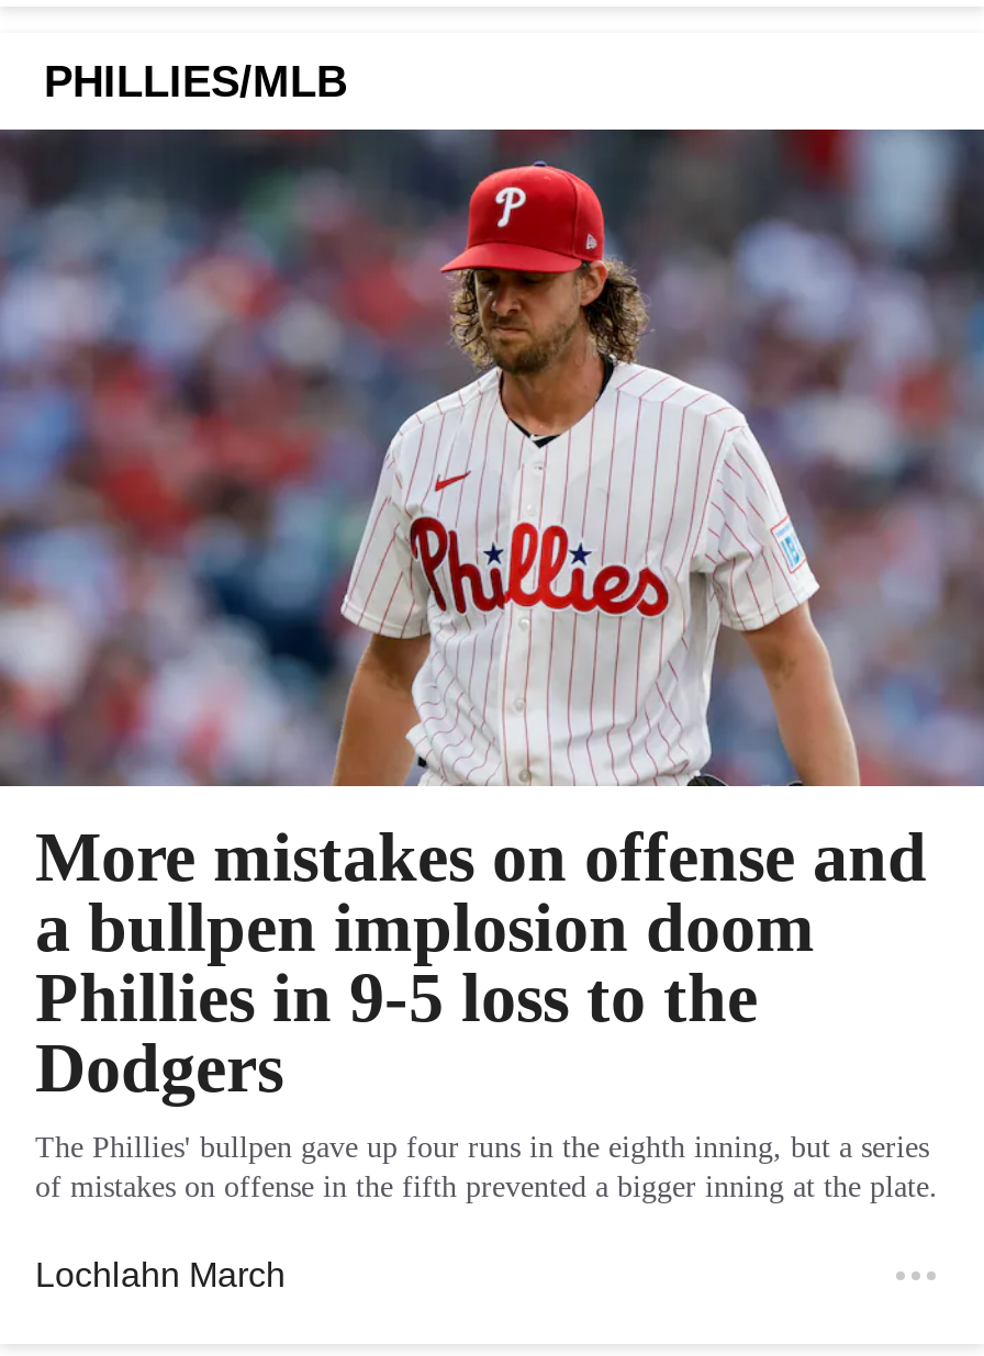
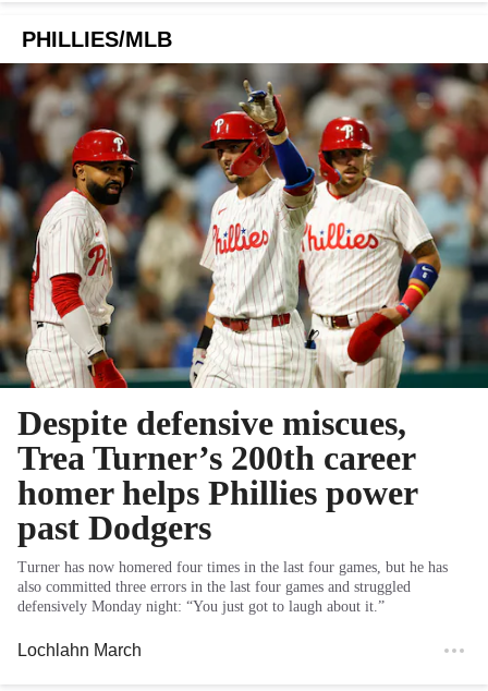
- [image]
- More mistakes on offense and
- a bullpen implosion doom
- Phillies in 9-5 loss to the
- Dodgers
- The Phillies' bullpen gave up four runs in the eighth inning, but a series
- of mistakes on offense in the fifth prevented a bigger inning at the plate.
+ [image]
+ Despite defensive miscues,
+ Trea Turner’s 200th career
+ homer helps Phillies power
+ past Dodgers
+ Turner has now homered four times in the last four games, but he has
+ also committed three errors in the last four games and struggled
+ defensively Monday night: “You just got to laugh about it.”
